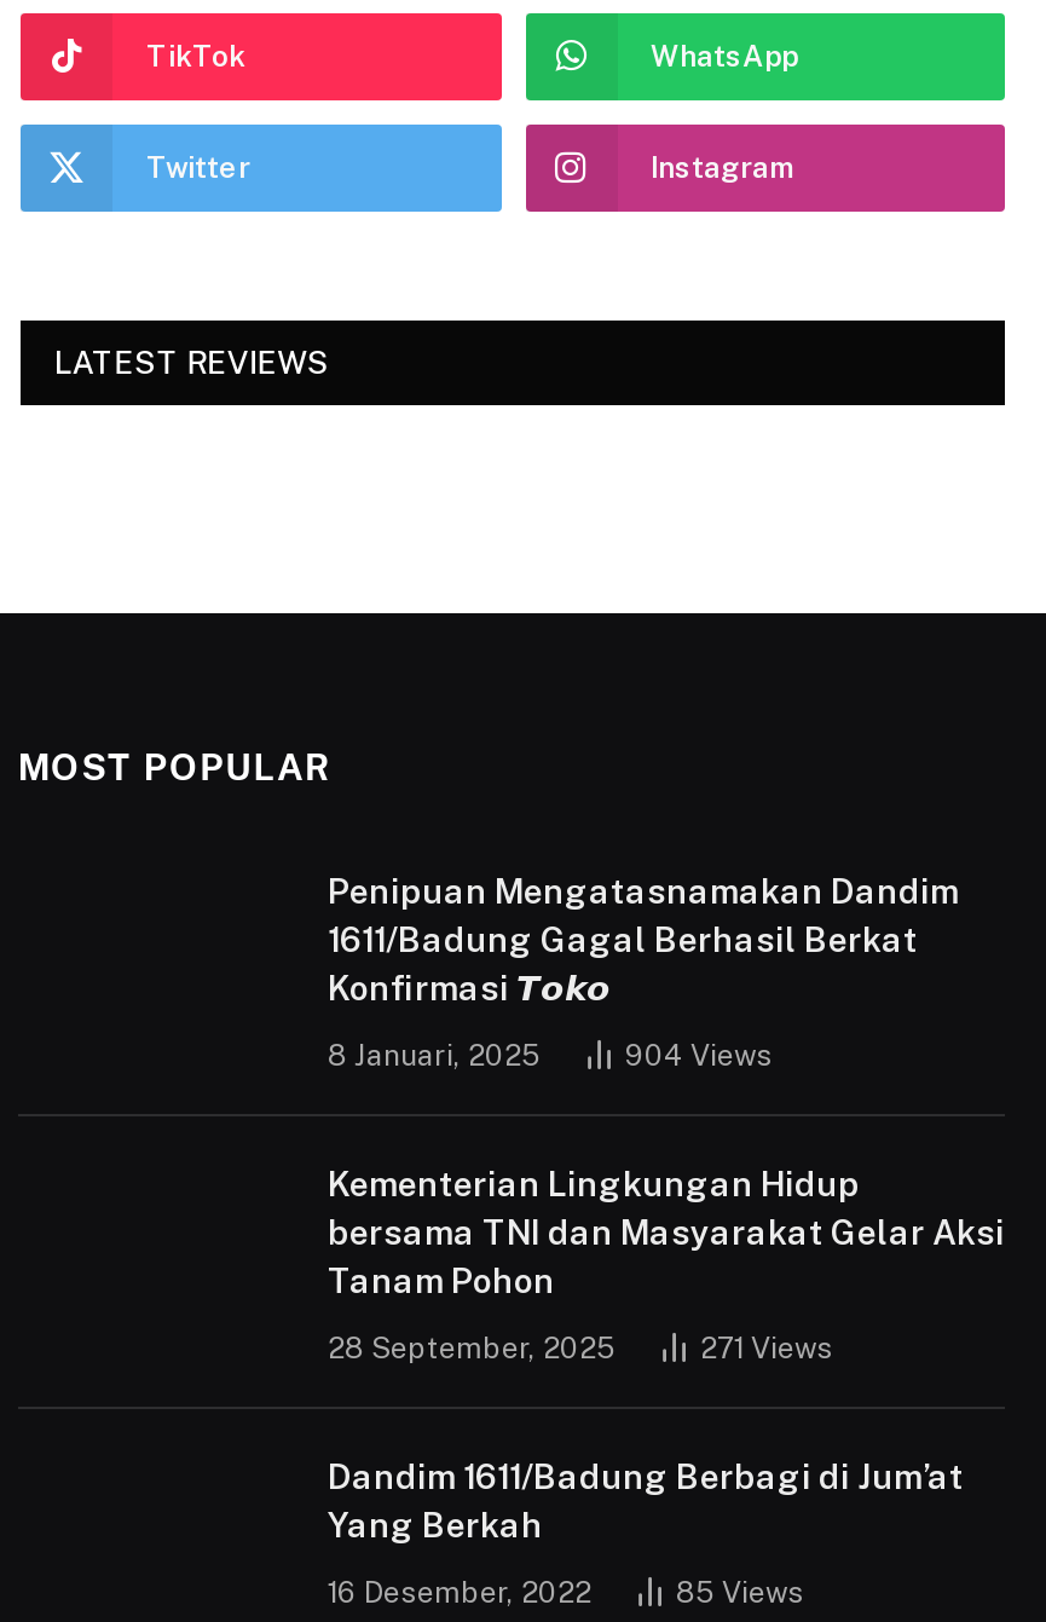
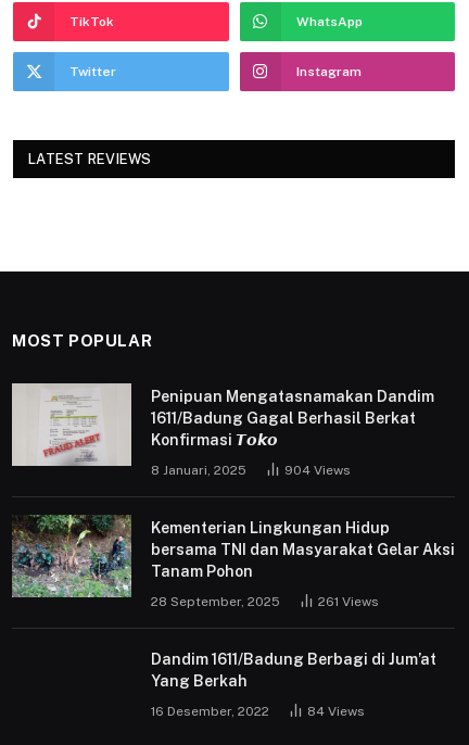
+ [image]

+ [image]

- 271 Views
+ 261 Views

- 85 Views
+ 84 Views
